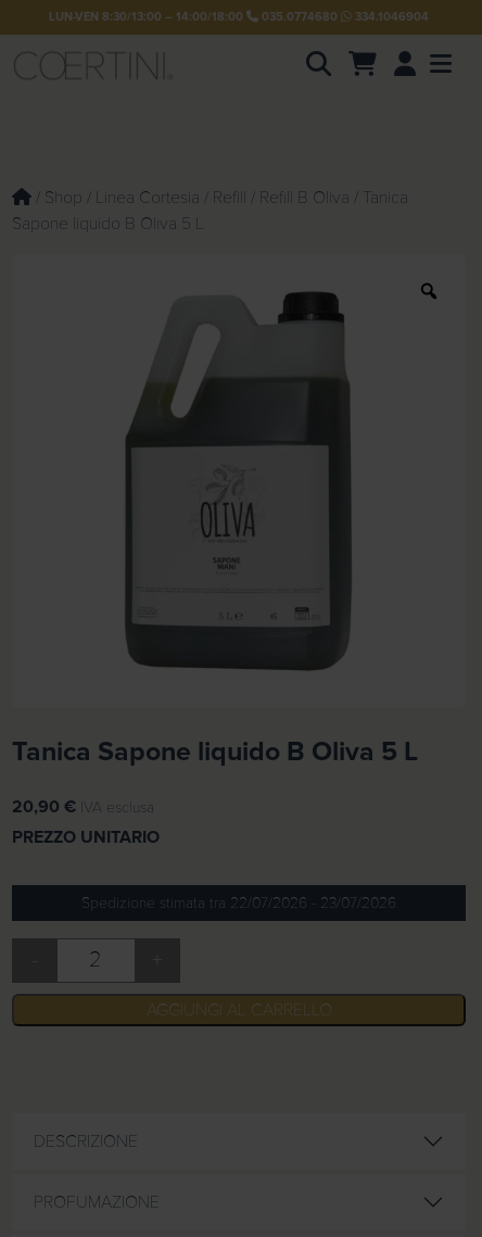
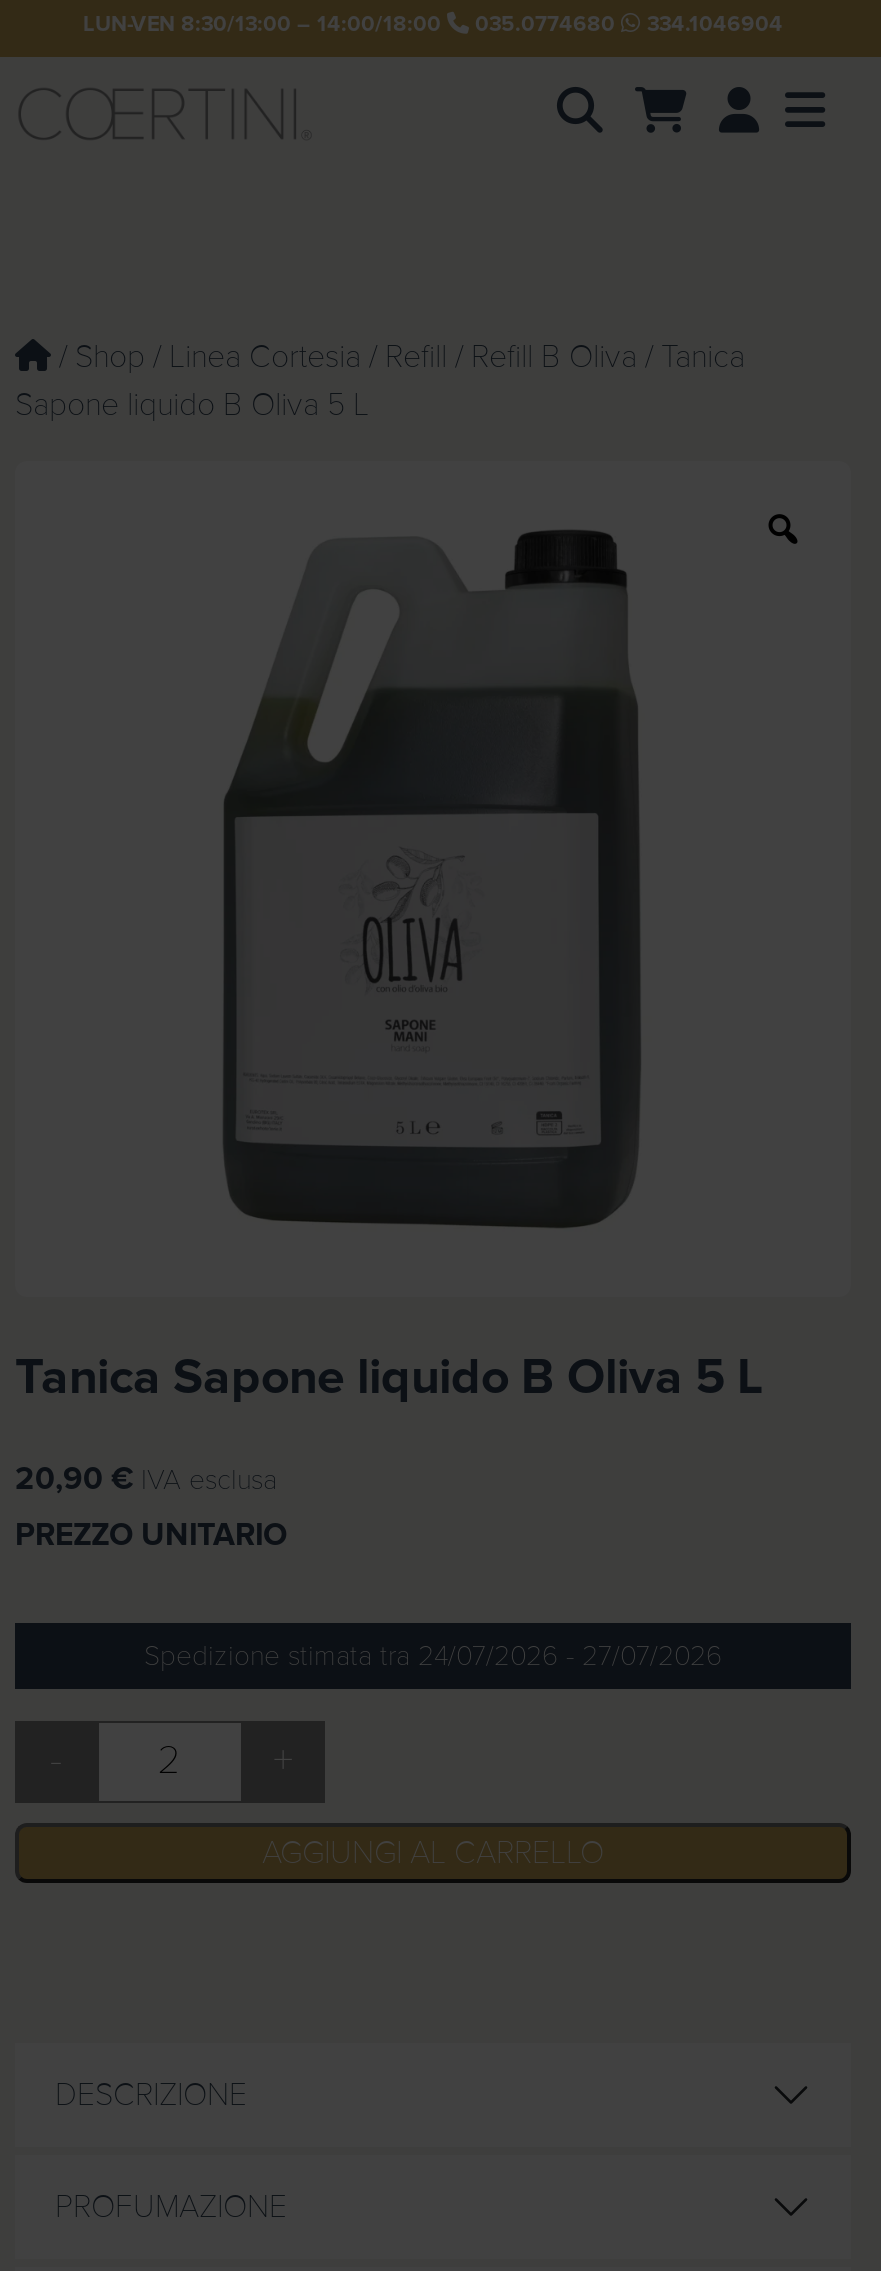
- Spedizione stimata tra 22/07/2026 - 23/07/2026
+ Spedizione stimata tra 24/07/2026 - 27/07/2026
